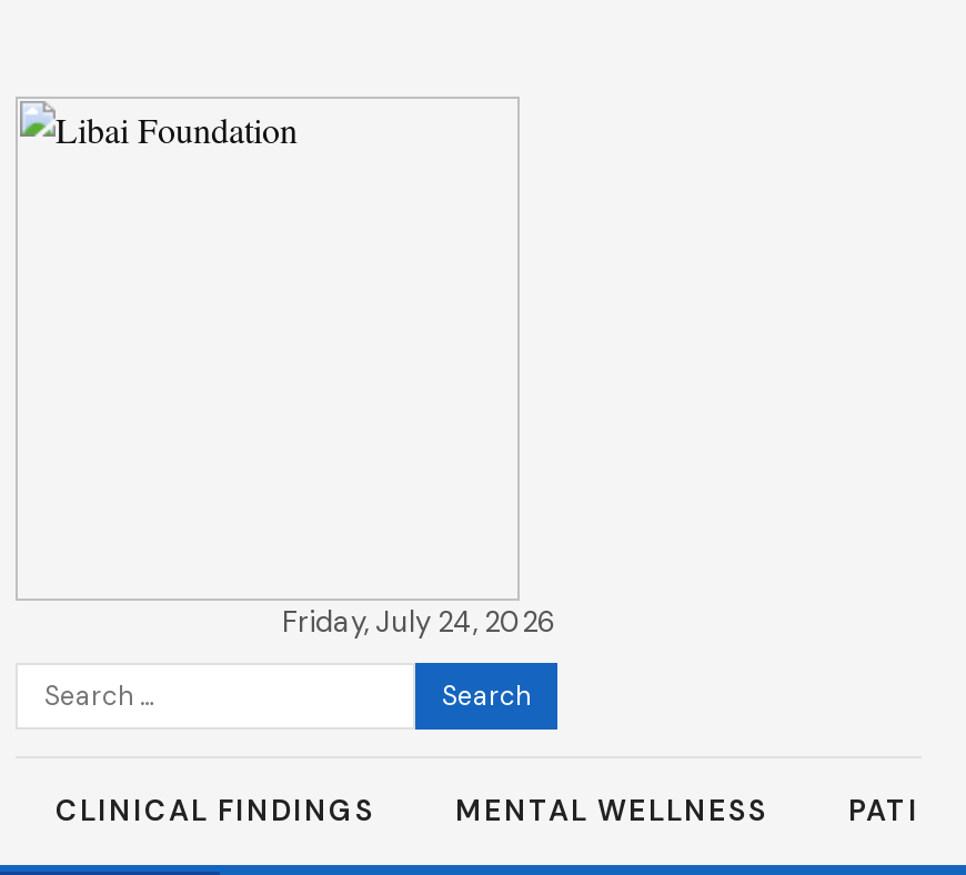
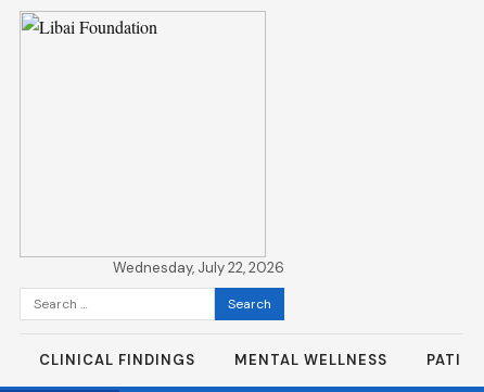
- Friday, July 24, 2026
+ Wednesday, July 22, 2026
